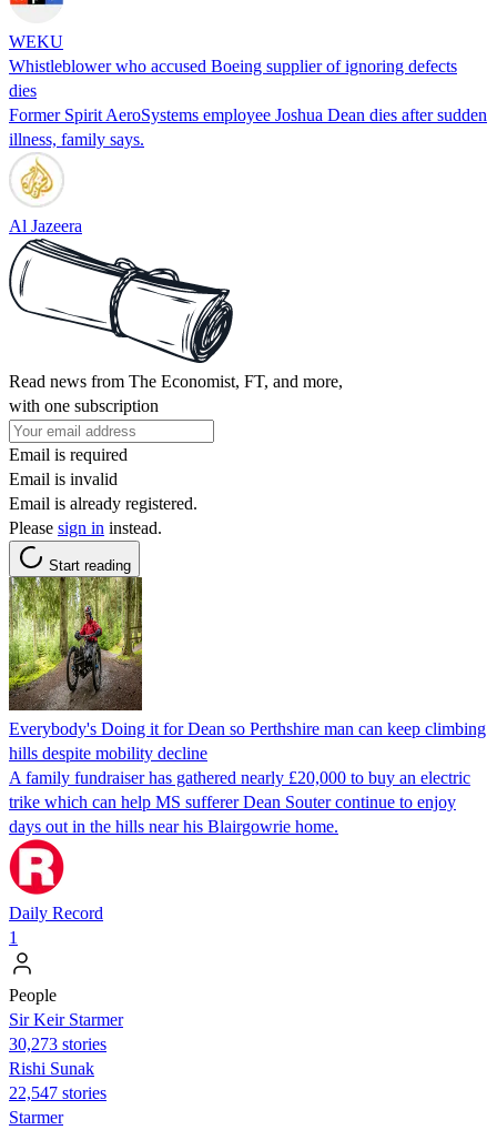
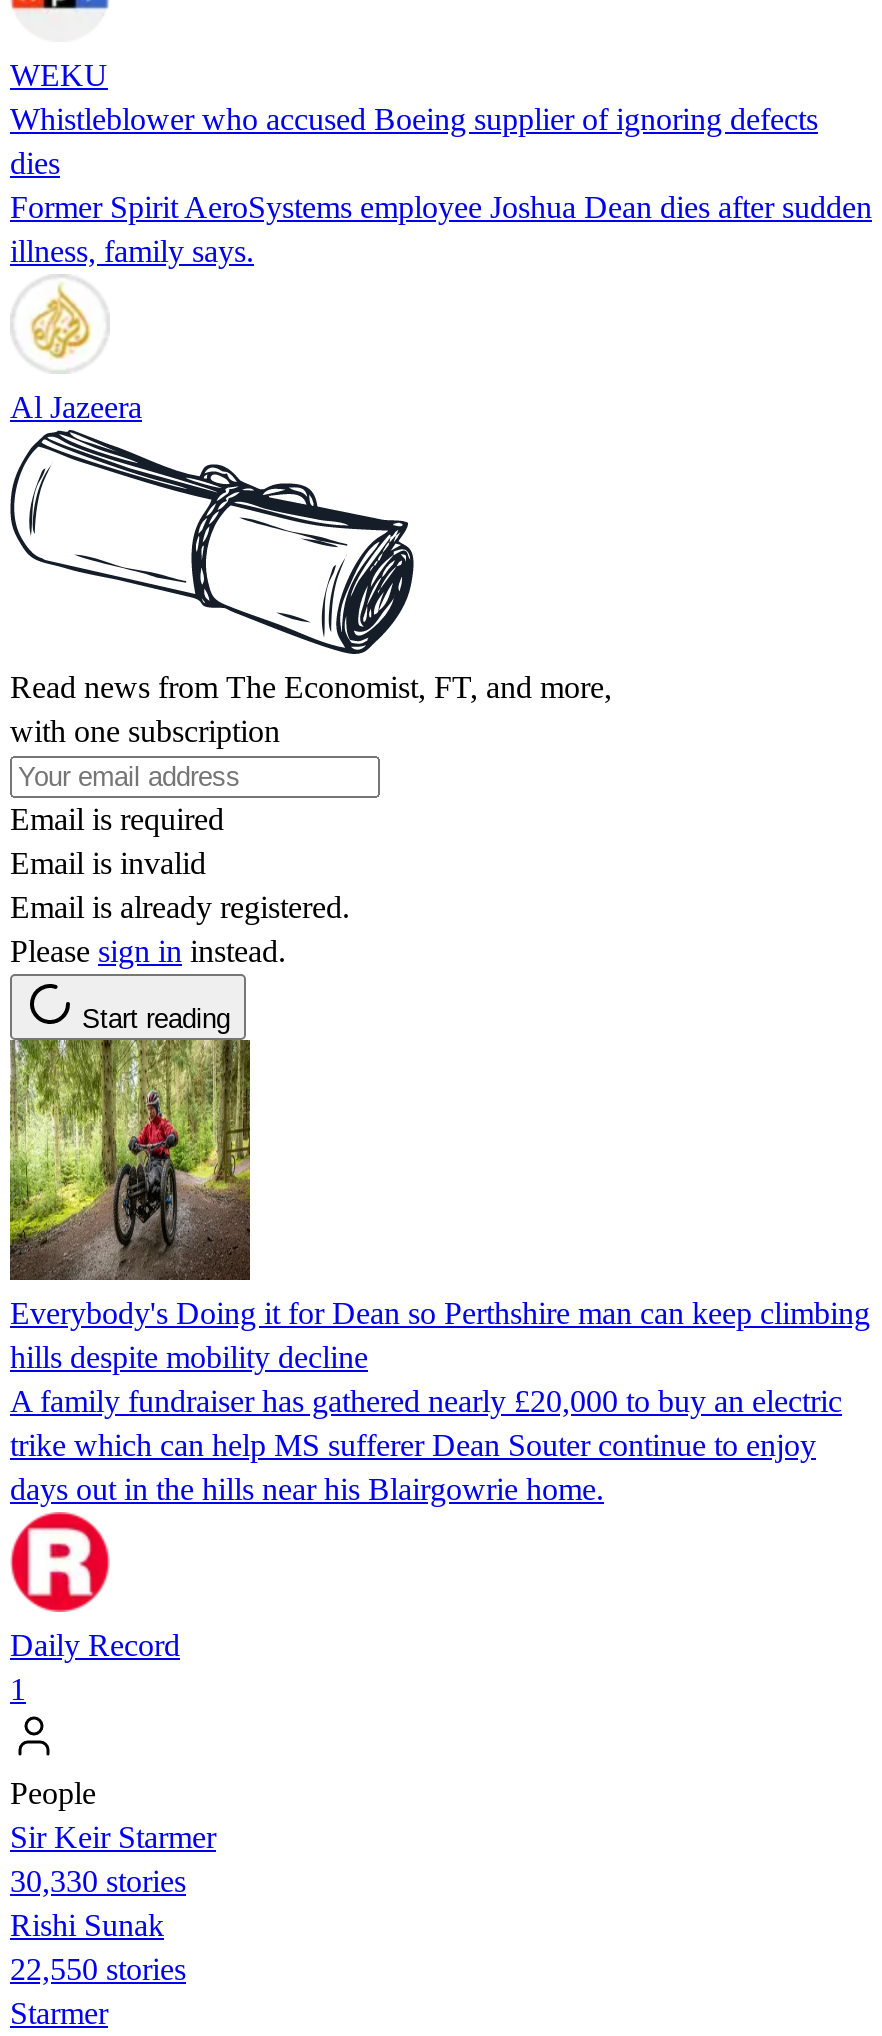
- 30,273 stories
+ 30,330 stories

- 22,547 stories
+ 22,550 stories
